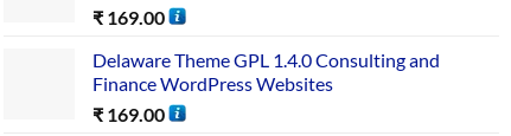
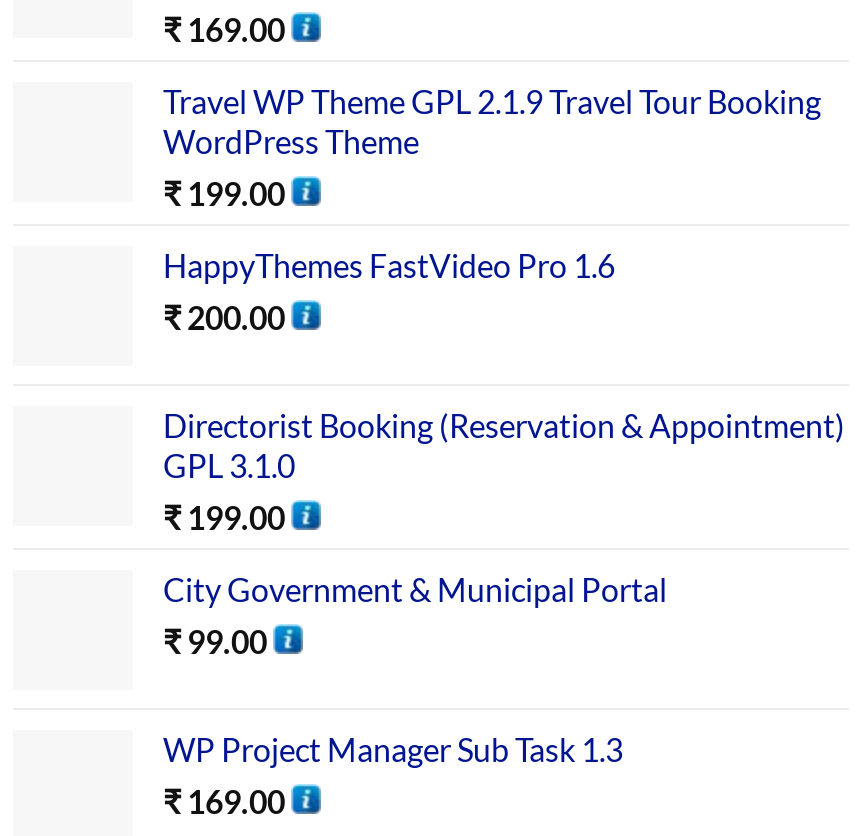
- Delaware Theme GPL 1.4.0 Consulting and
- Finance WordPress Websites
+ Travel WP Theme GPL 2.1.9 Travel Tour Booking
+ WordPress Theme
+ ₹199.00
+ HappyThemes FastVideo Pro 1.6
+ ₹200.00
+ Directorist Booking (Reservation & Appointment)
+ GPL 3.1.0
+ ₹199.00
+ City Government & Municipal Portal
+ ₹99.00
+ WP Project Manager Sub Task 1.3
